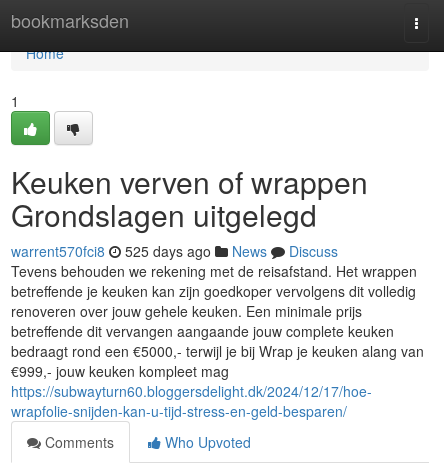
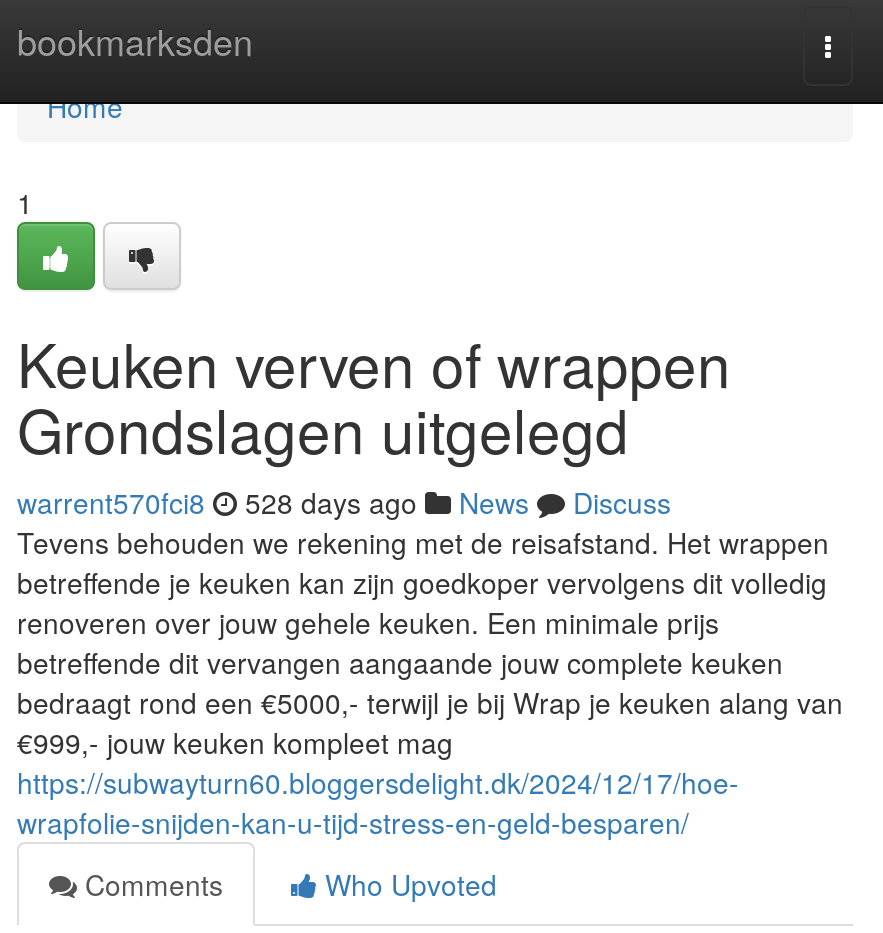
- warrent570fci8 525 days ago News Discuss
+ warrent570fci8 528 days ago News Discuss
